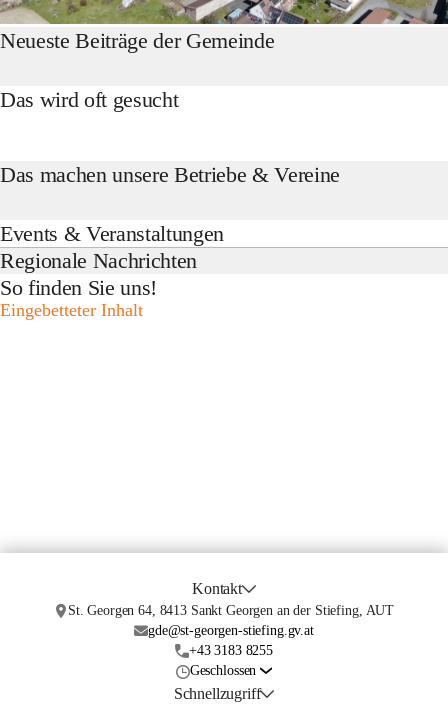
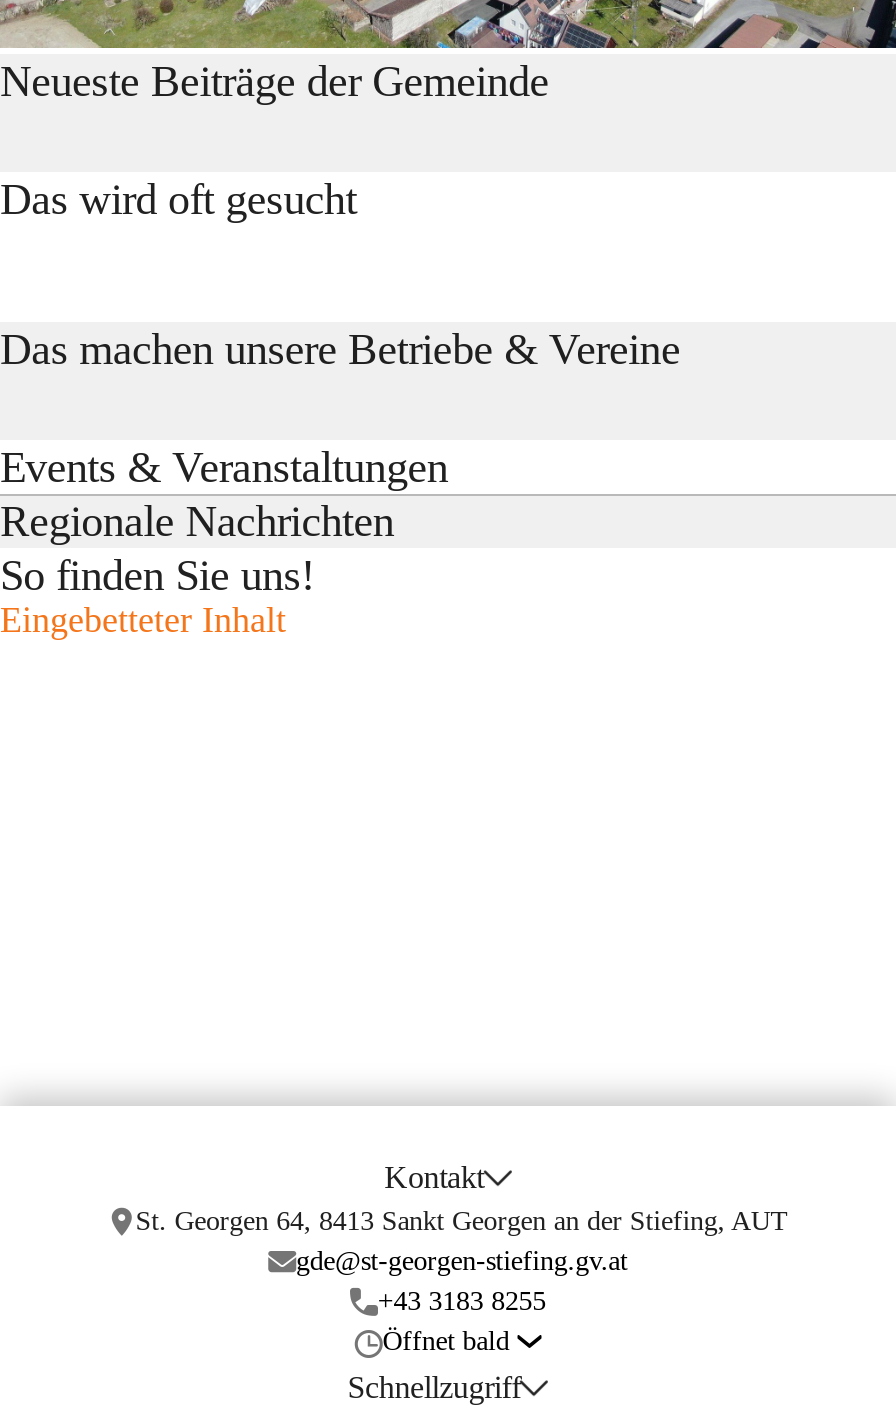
- Geschlossen
+ Öffnet bald
